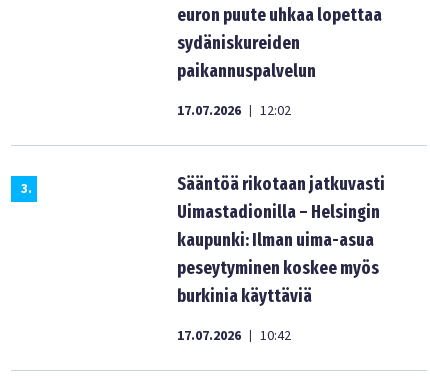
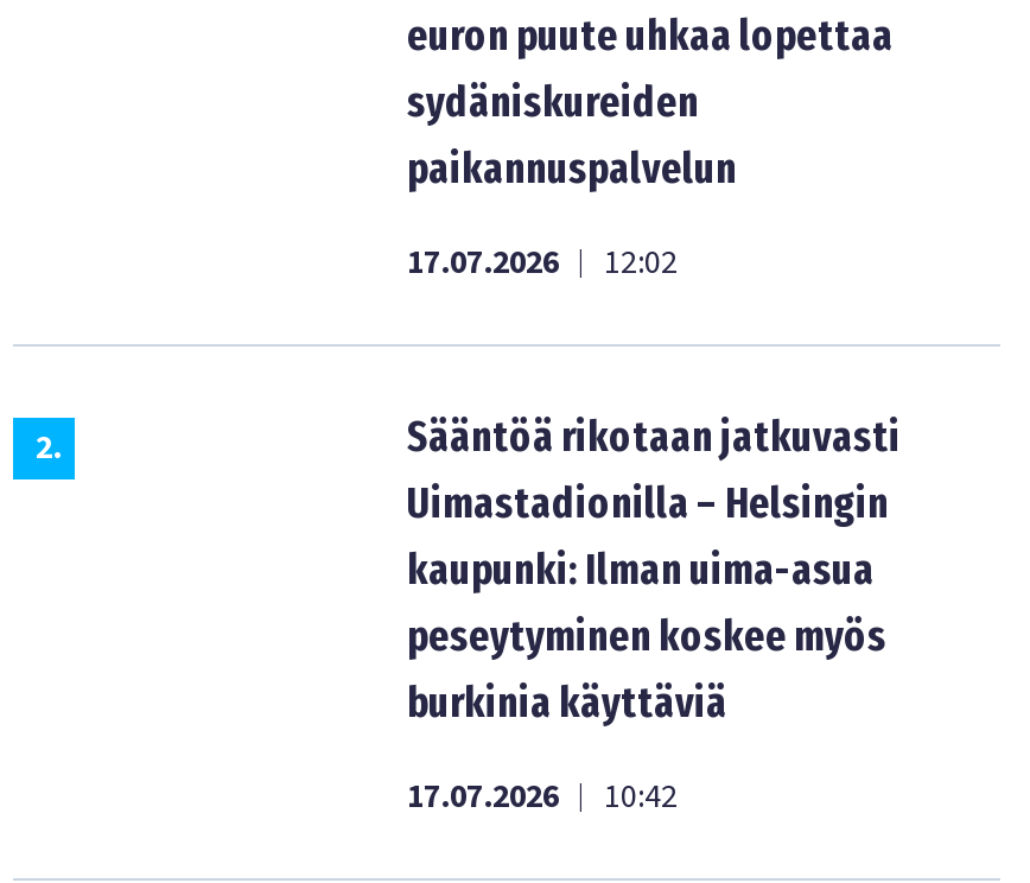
- 3.
+ 2.
